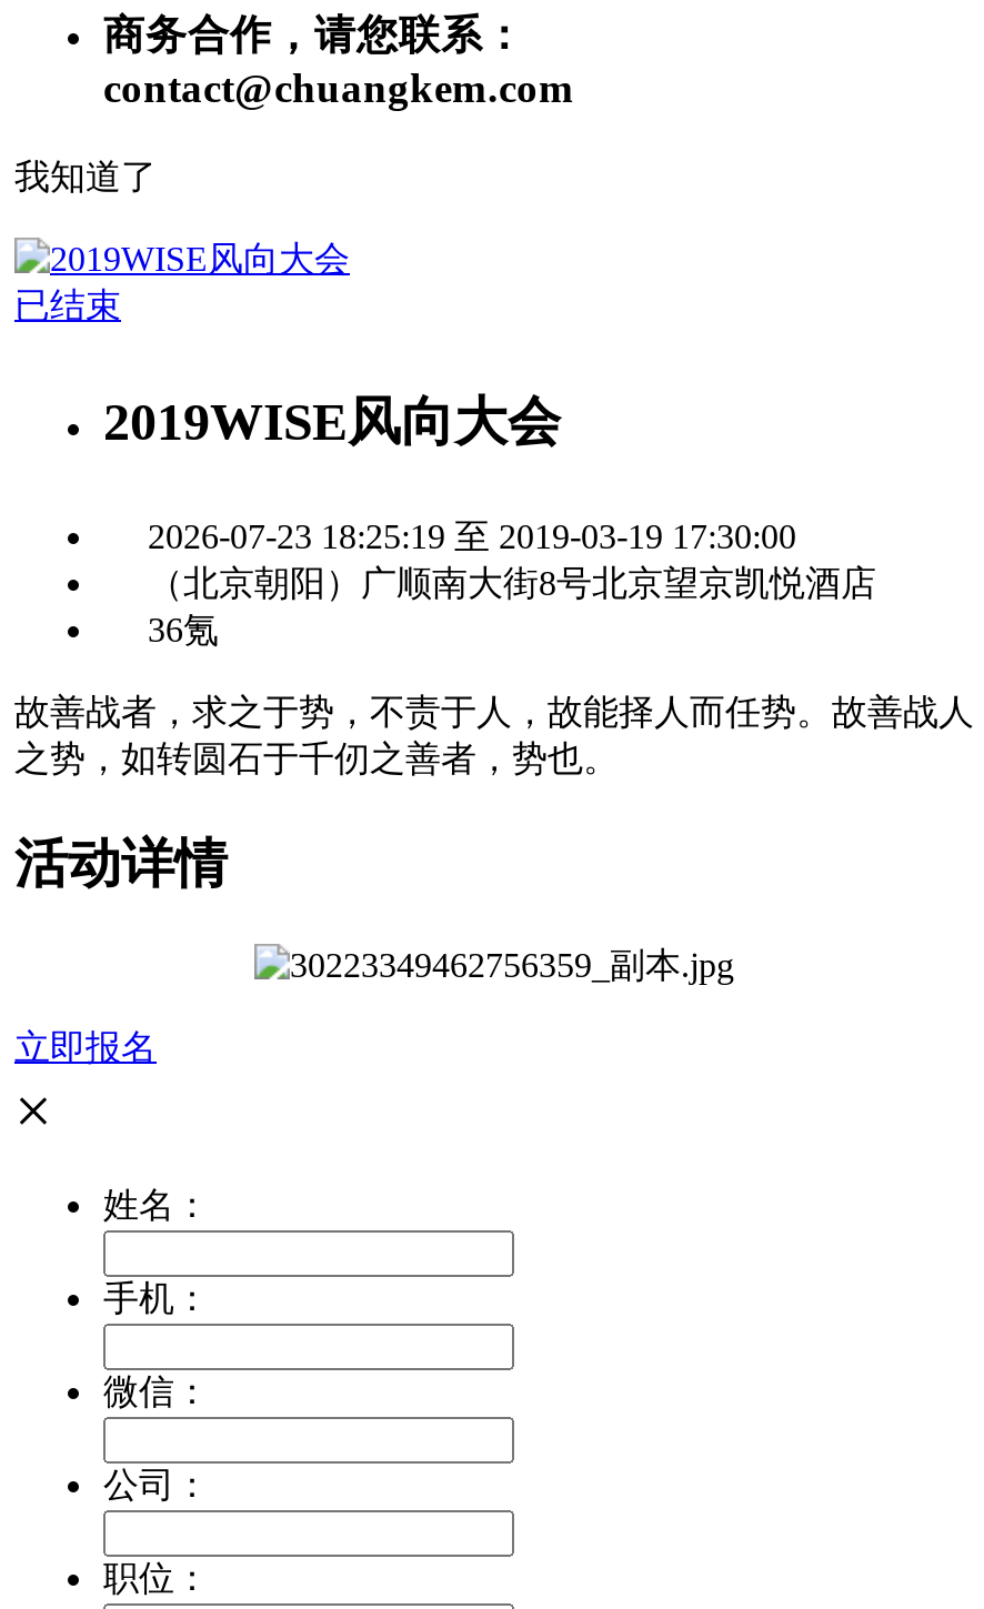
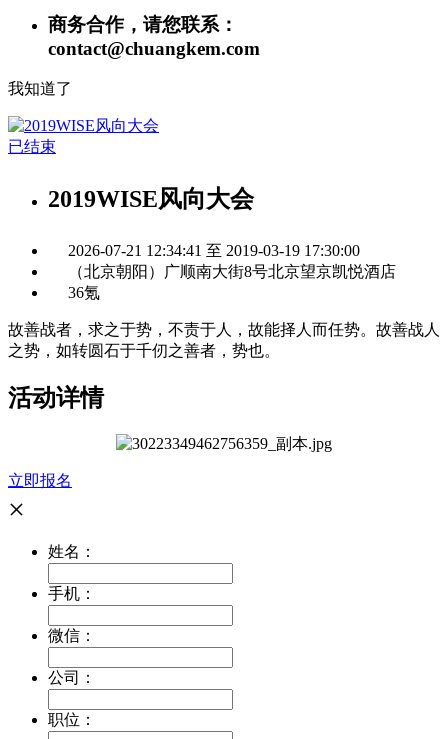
- 2026-07-23 18:25:19 至 2019-03-19 17:30:00
+ 2026-07-21 12:34:41 至 2019-03-19 17:30:00
